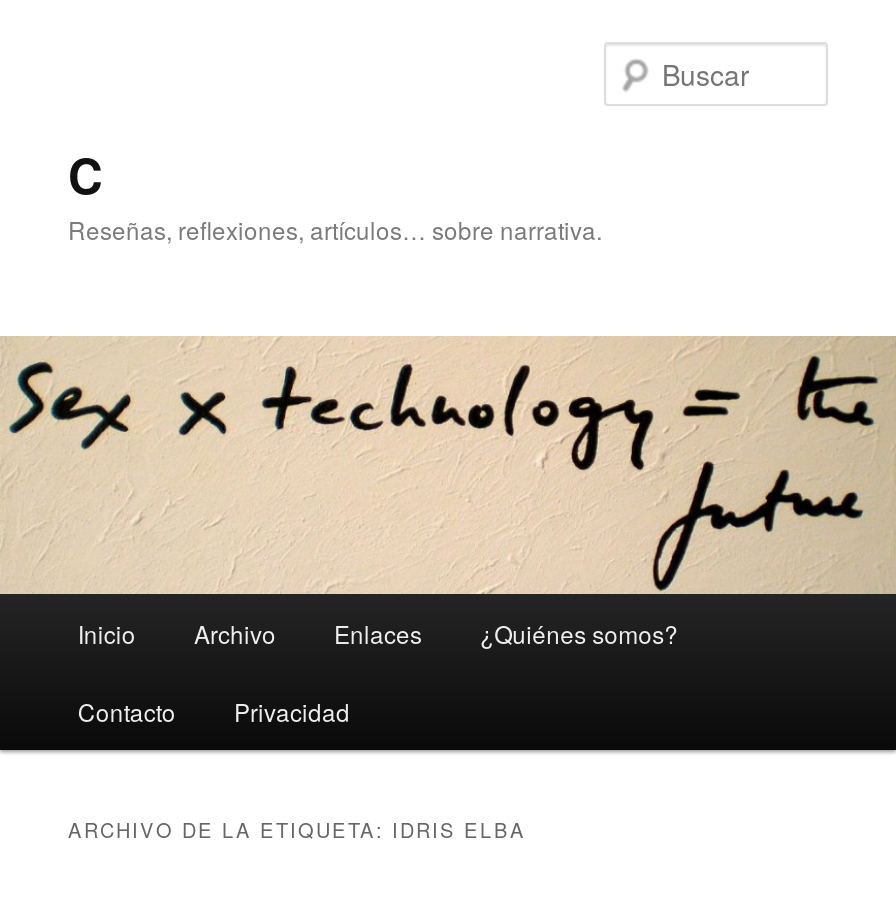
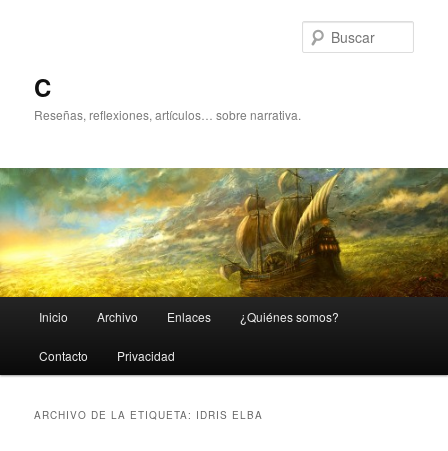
- [image]
+ [image]
